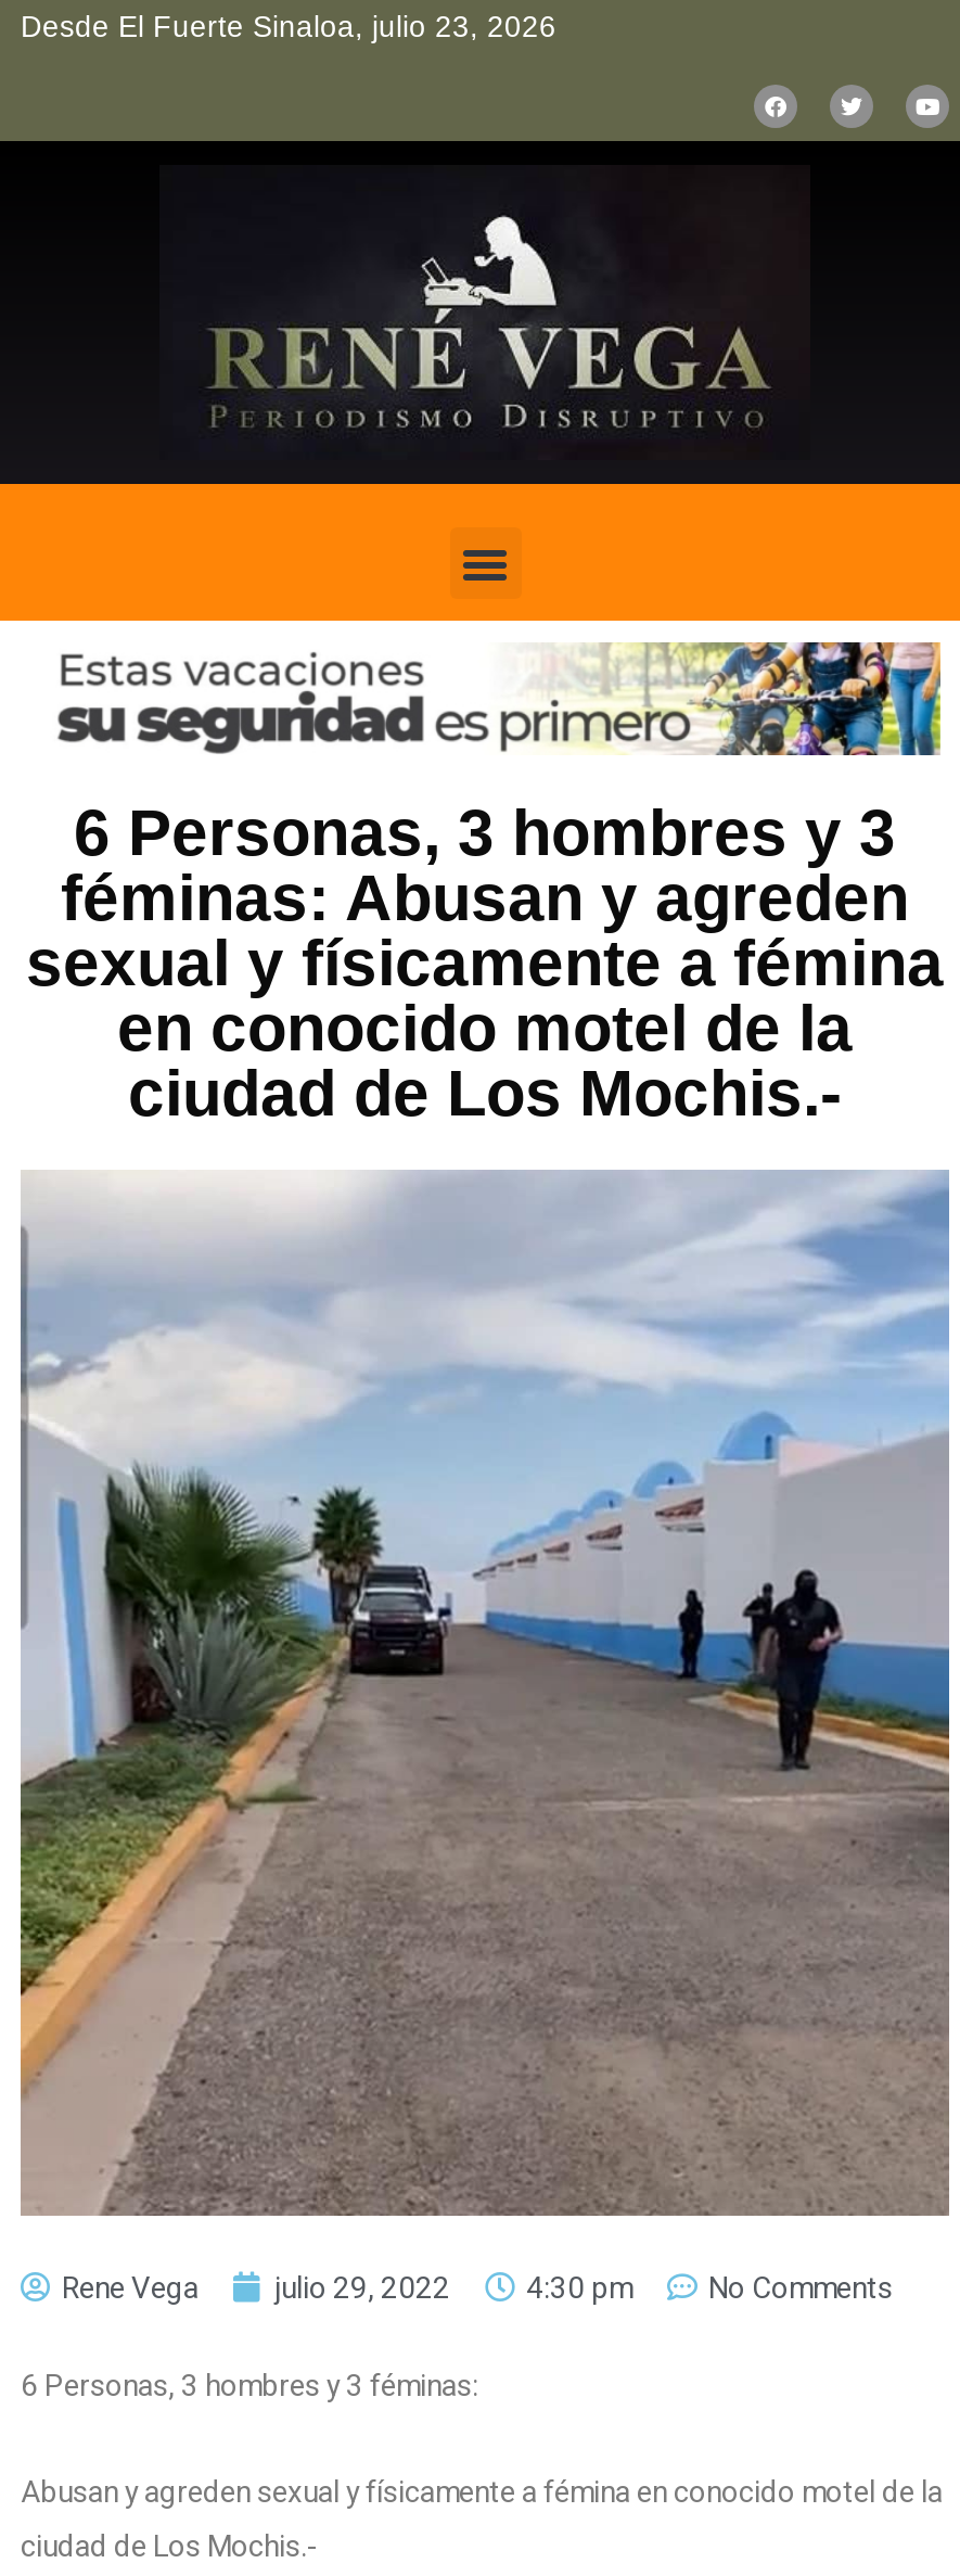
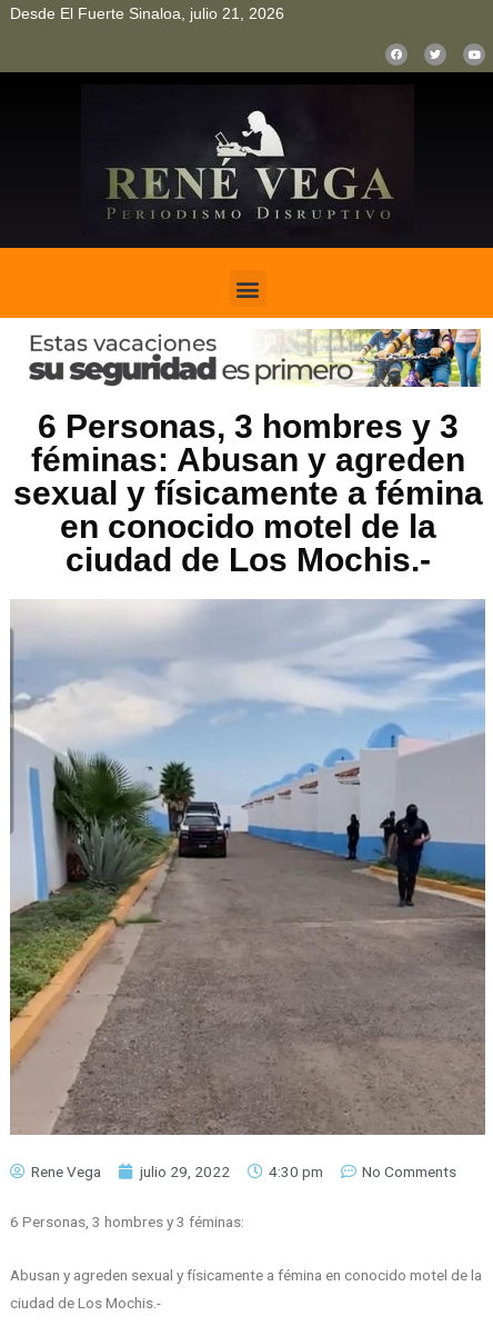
- Desde El Fuerte Sinaloa, julio 23, 2026
+ Desde El Fuerte Sinaloa, julio 21, 2026
